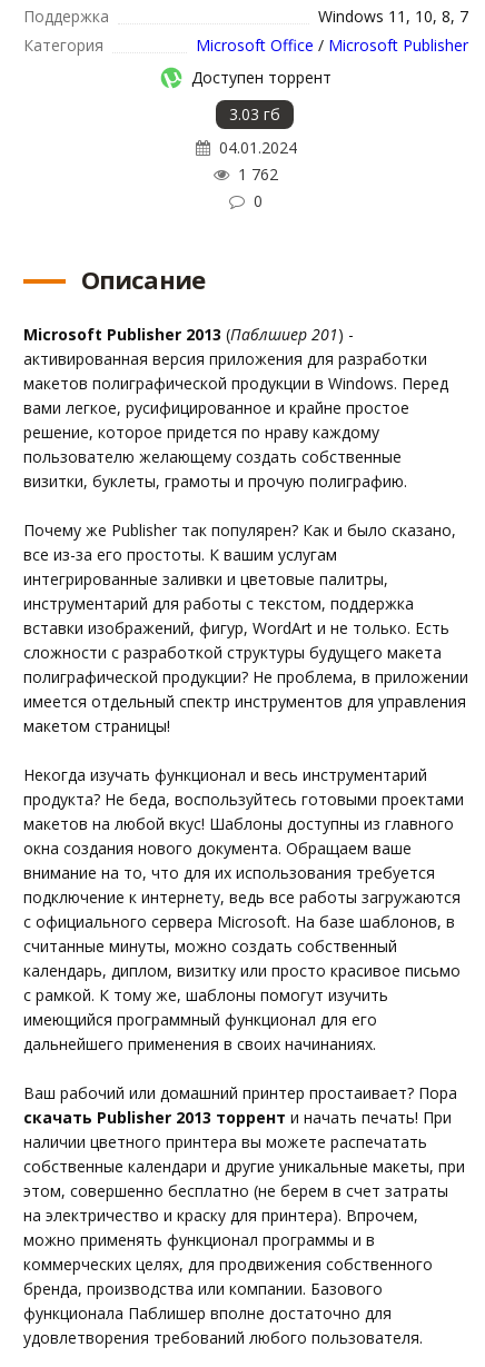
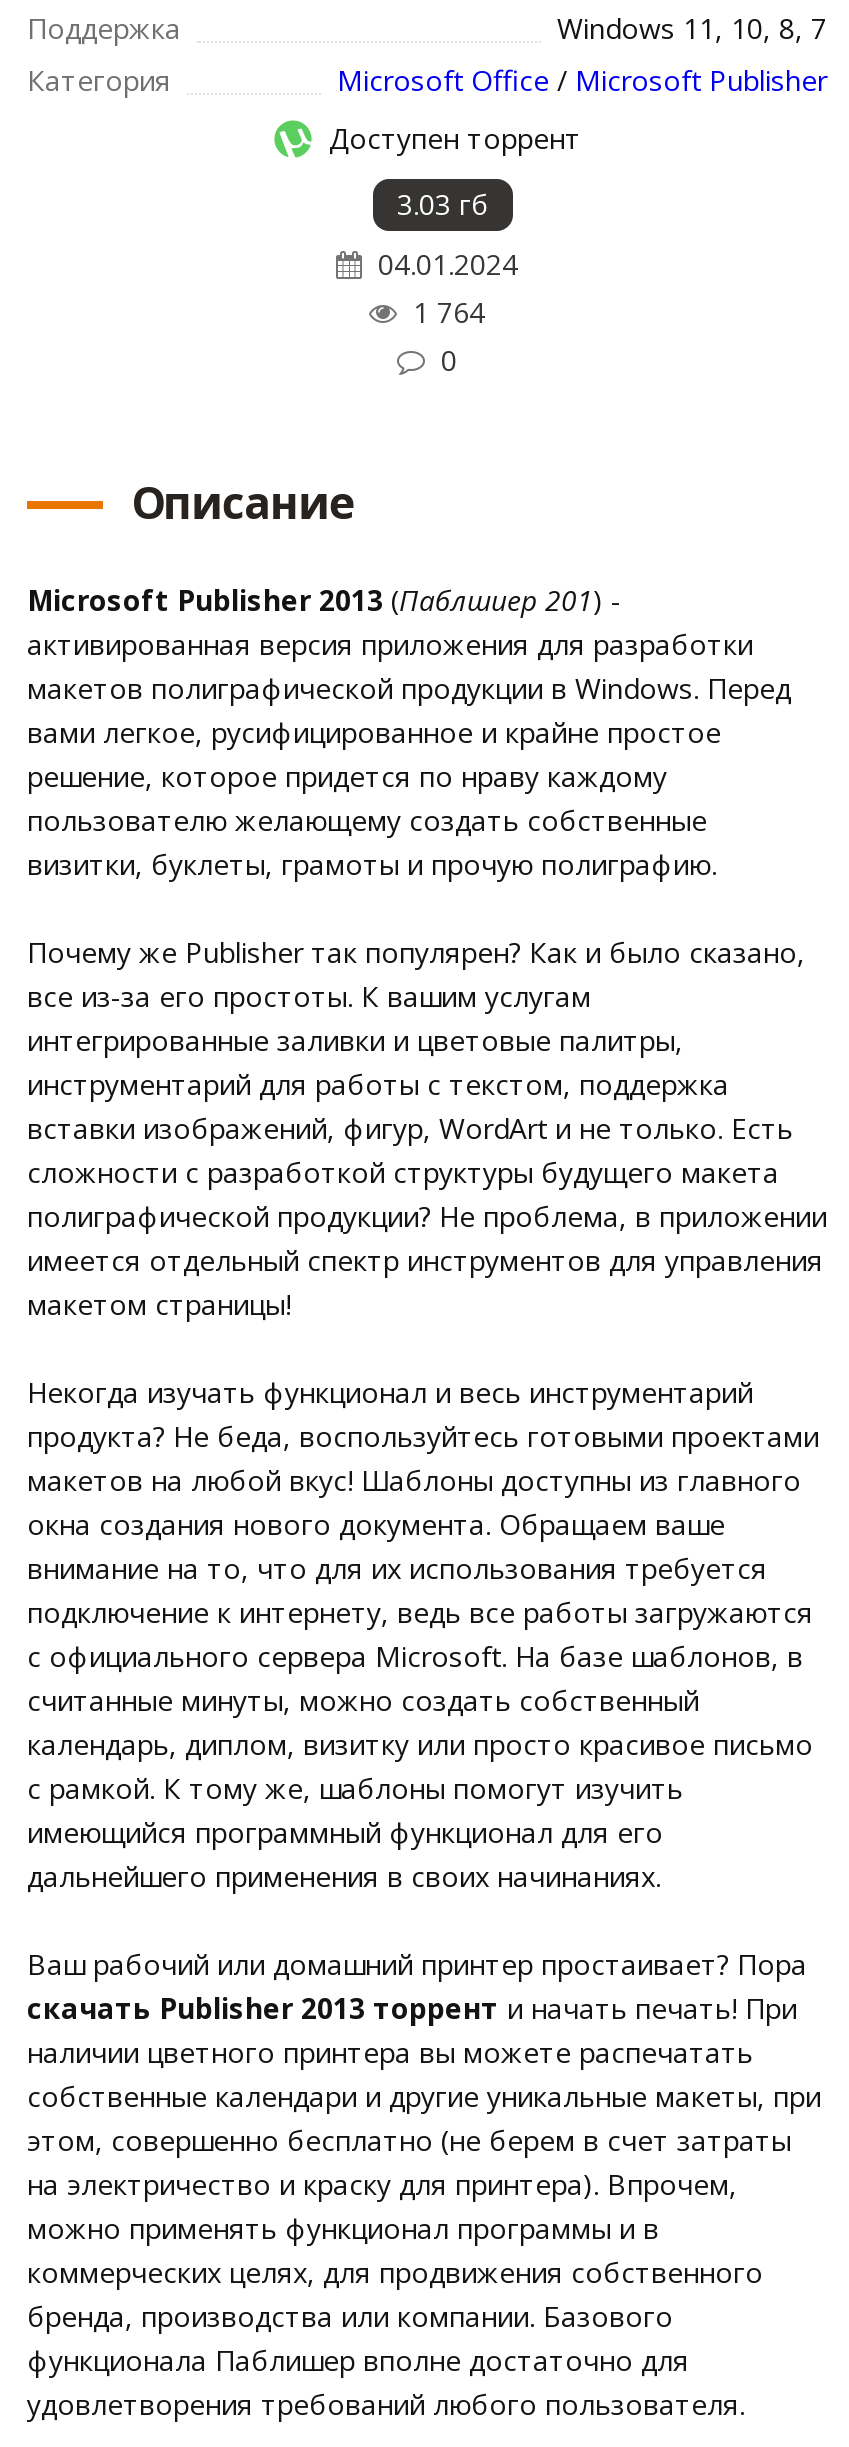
- 1 762
+ 1 764
